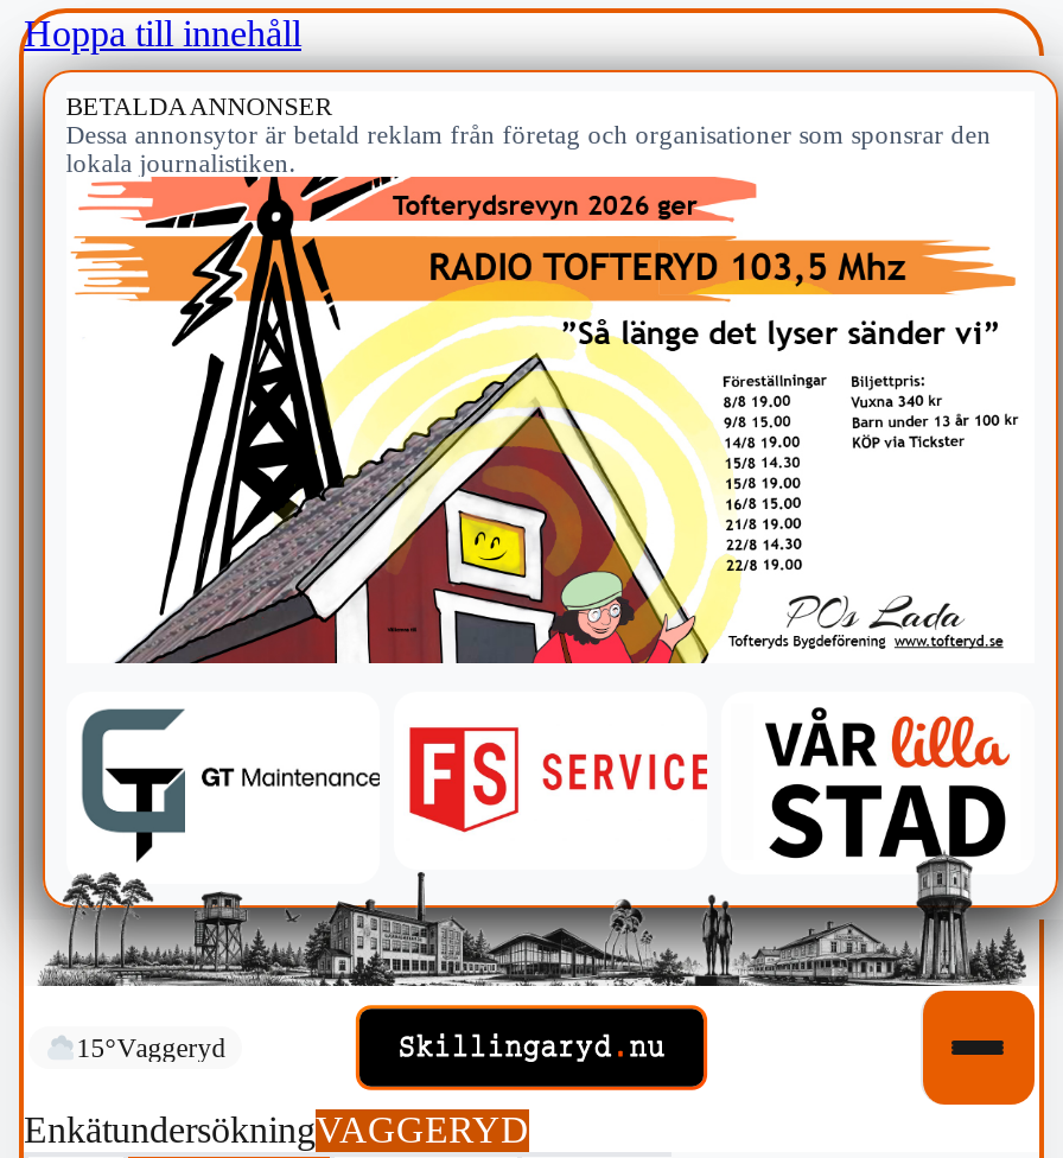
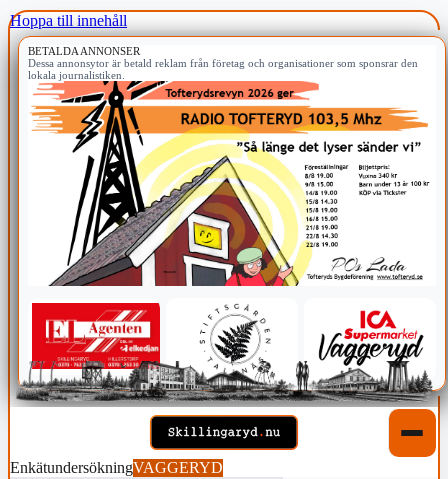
- [image]
+ [image]

- 15°Vaggeryd
